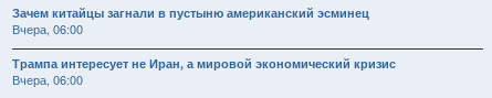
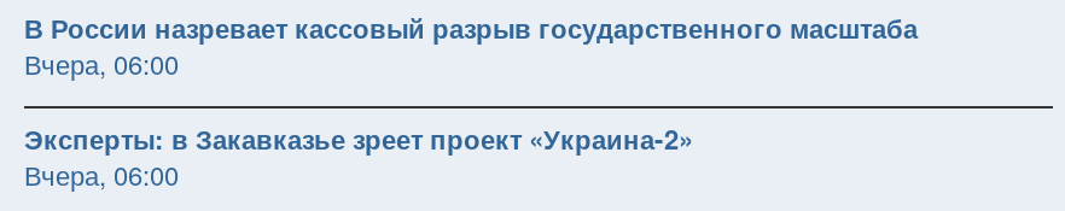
- Зачем китайцы загнали в пустыню американский эсминец
+ В России назревает кассовый разрыв государственного масштаба

- Трампа интересует не Иран, а мировой экономический кризис
+ Эксперты: в Закавказье зреет проект «Украина-2»
